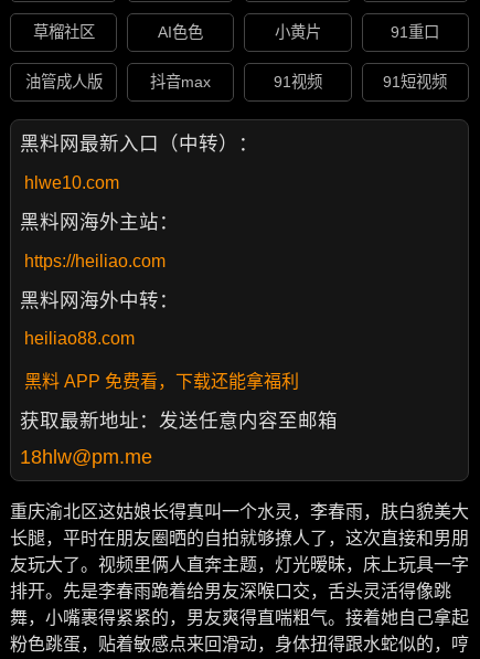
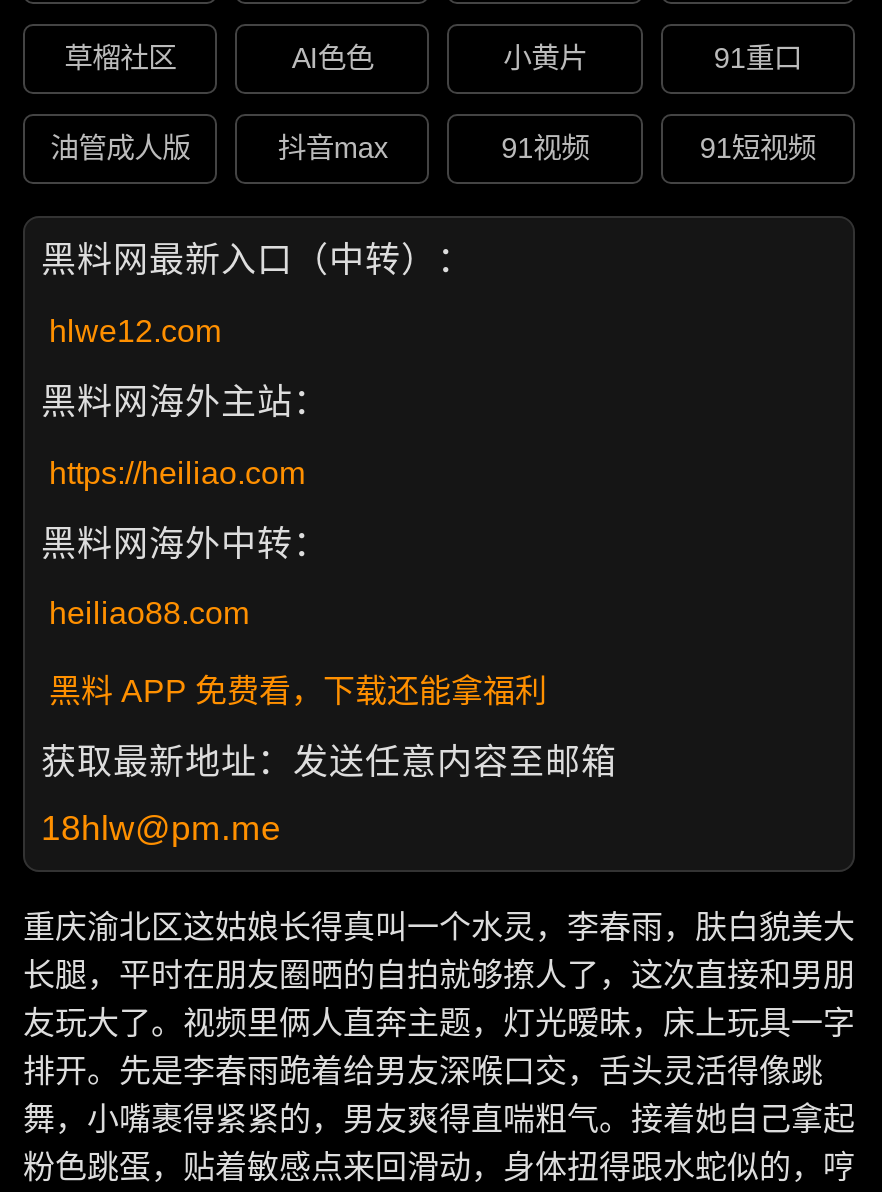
- hlwe10.com
+ hlwe12.com
